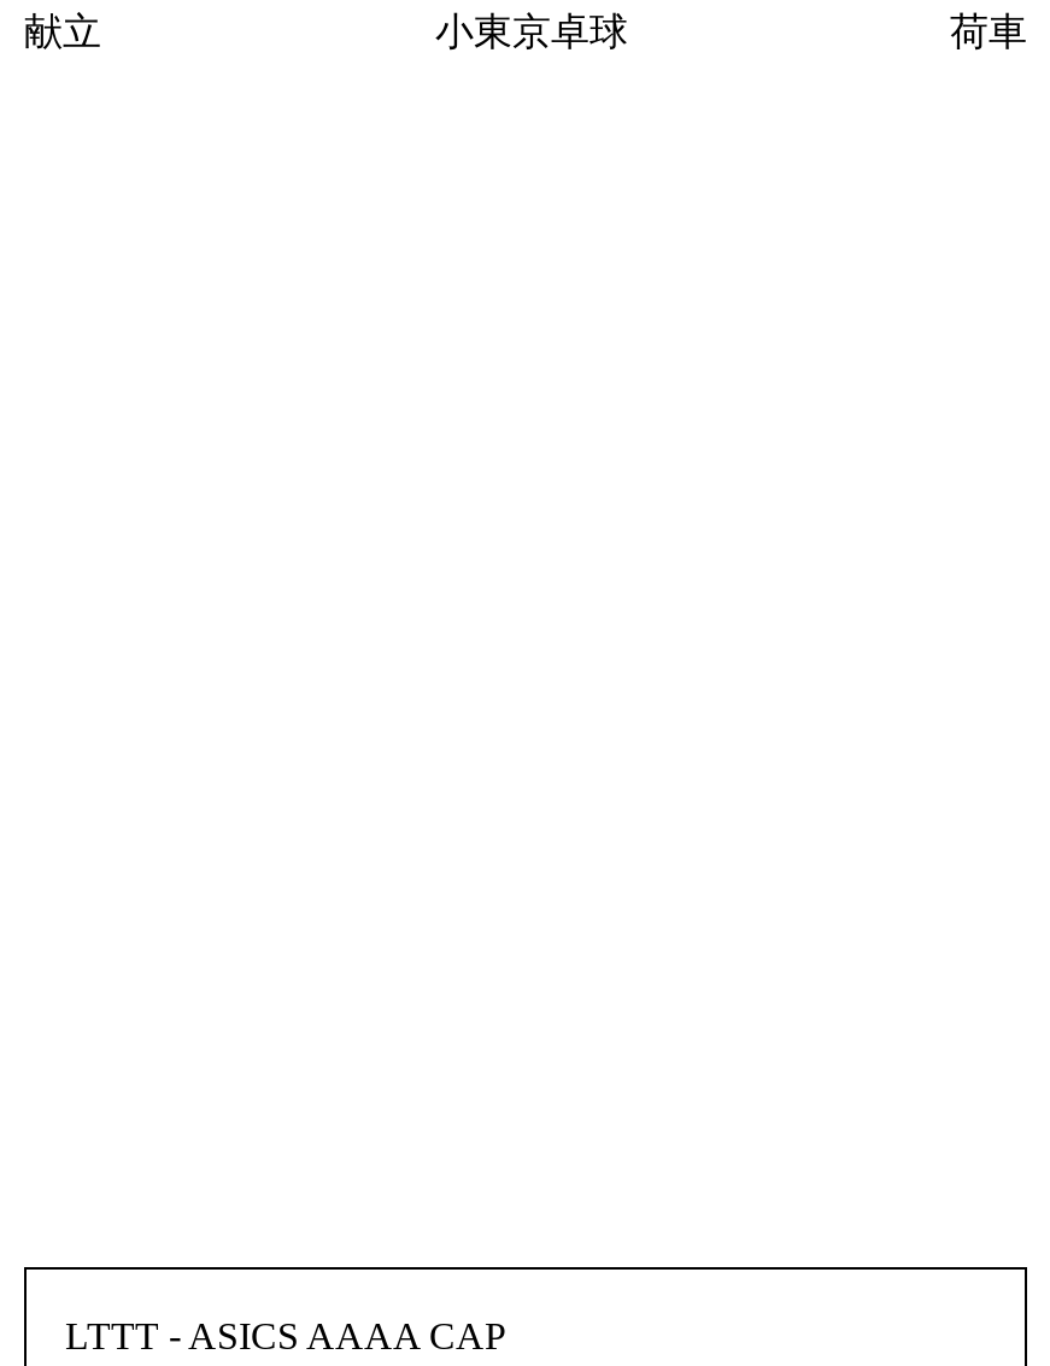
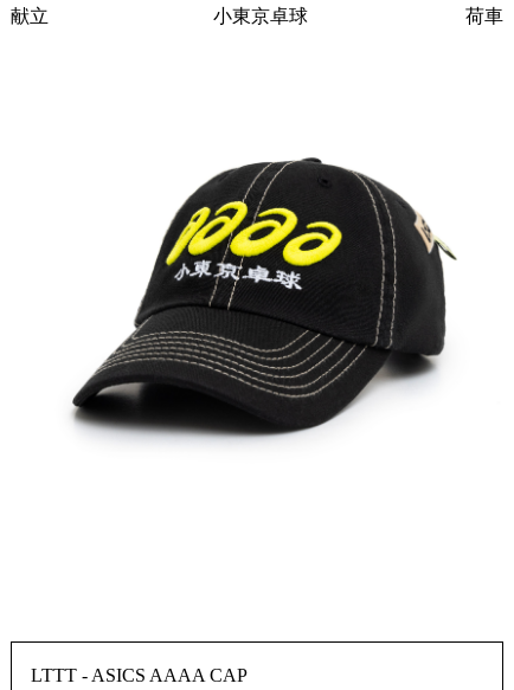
+ [image]
